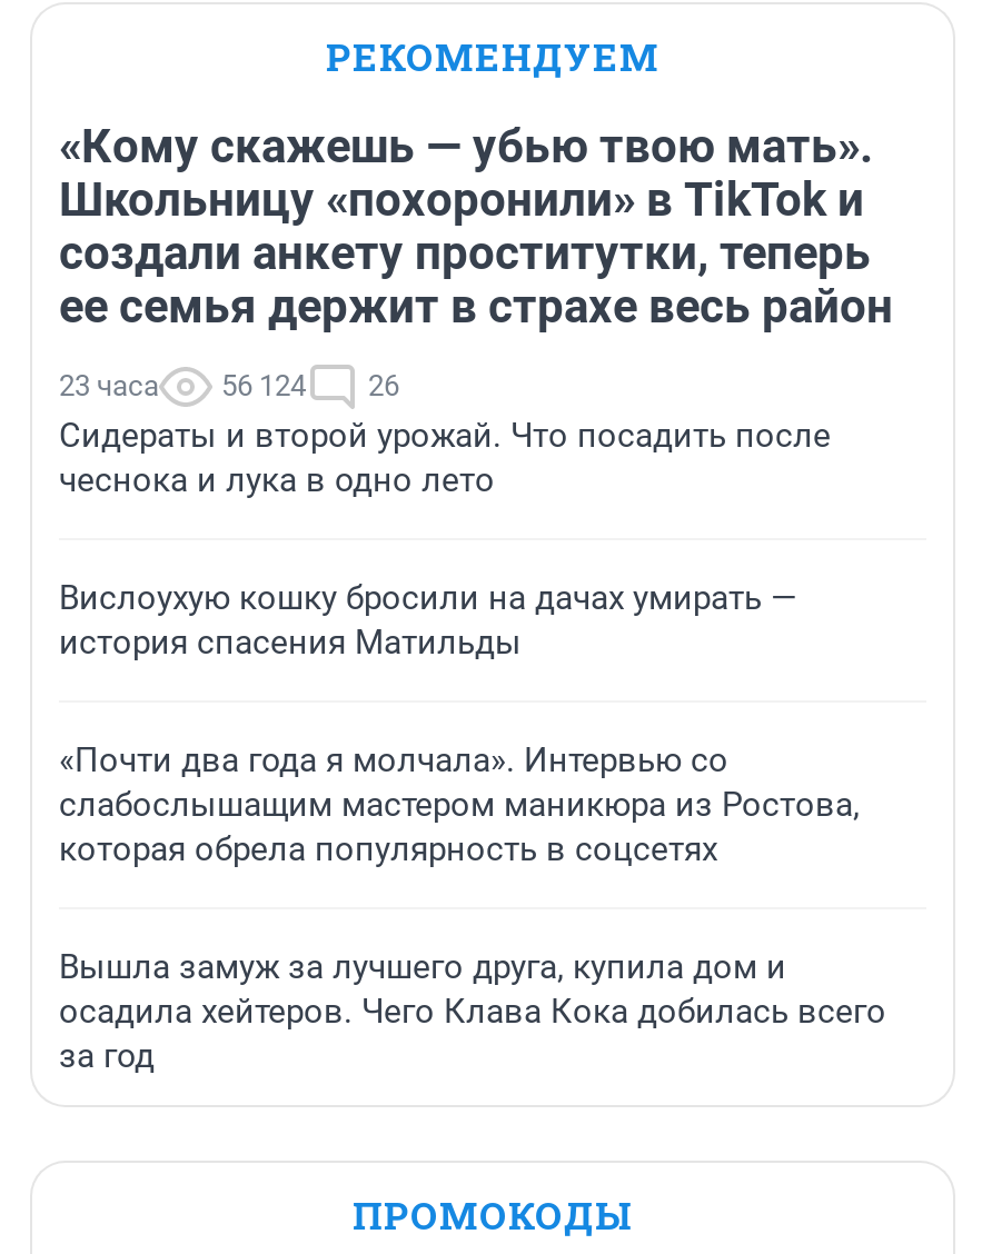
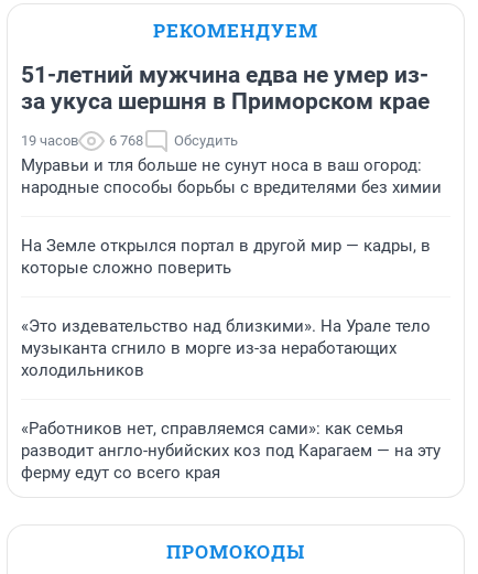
- «Кому скажешь — убью твою мать».
- Школьницу «похоронили» в TikTok и
- создали анкету проститутки, теперь
- ее семья держит в страхе весь район
+ 51-летний мужчина едва не умер из-
+ за укуса шершня в Приморском крае

- 23 часа
- 56 124
- 26
- Сидераты и второй урожай. Что посадить после
- чеснока и лука в одно лето
+ 19 часов
+ 6 768
+ Обсудить
+ Муравьи и тля больше не сунут носа в ваш огород:
+ народные способы борьбы с вредителями без химии

- Вислоухую кошку бросили на дачах умирать —
- история спасения Матильды
+ На Земле открылся портал в другой мир — кадры, в
+ которые сложно поверить

- «Почти два года я молчала». Интервью со
- слабослышащим мастером маникюра из Ростова,
- которая обрела популярность в соцсетях
+ «Это издевательство над близкими». На Урале тело
+ музыканта сгнило в морге из-за неработающих
+ холодильников

- Вышла замуж за лучшего друга, купила дом и
- осадила хейтеров. Чего Клава Кока добилась всего
- за год
+ «Работников нет, справляемся сами»: как семья
+ разводит англо-нубийских коз под Карагаем — на эту
+ ферму едут со всего края
